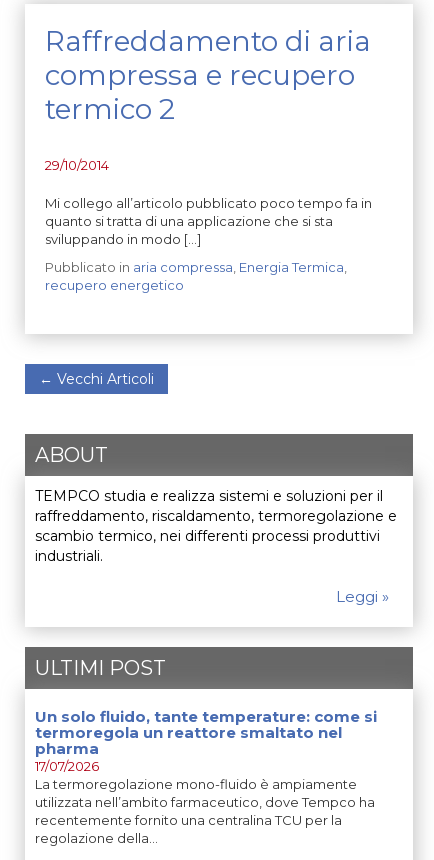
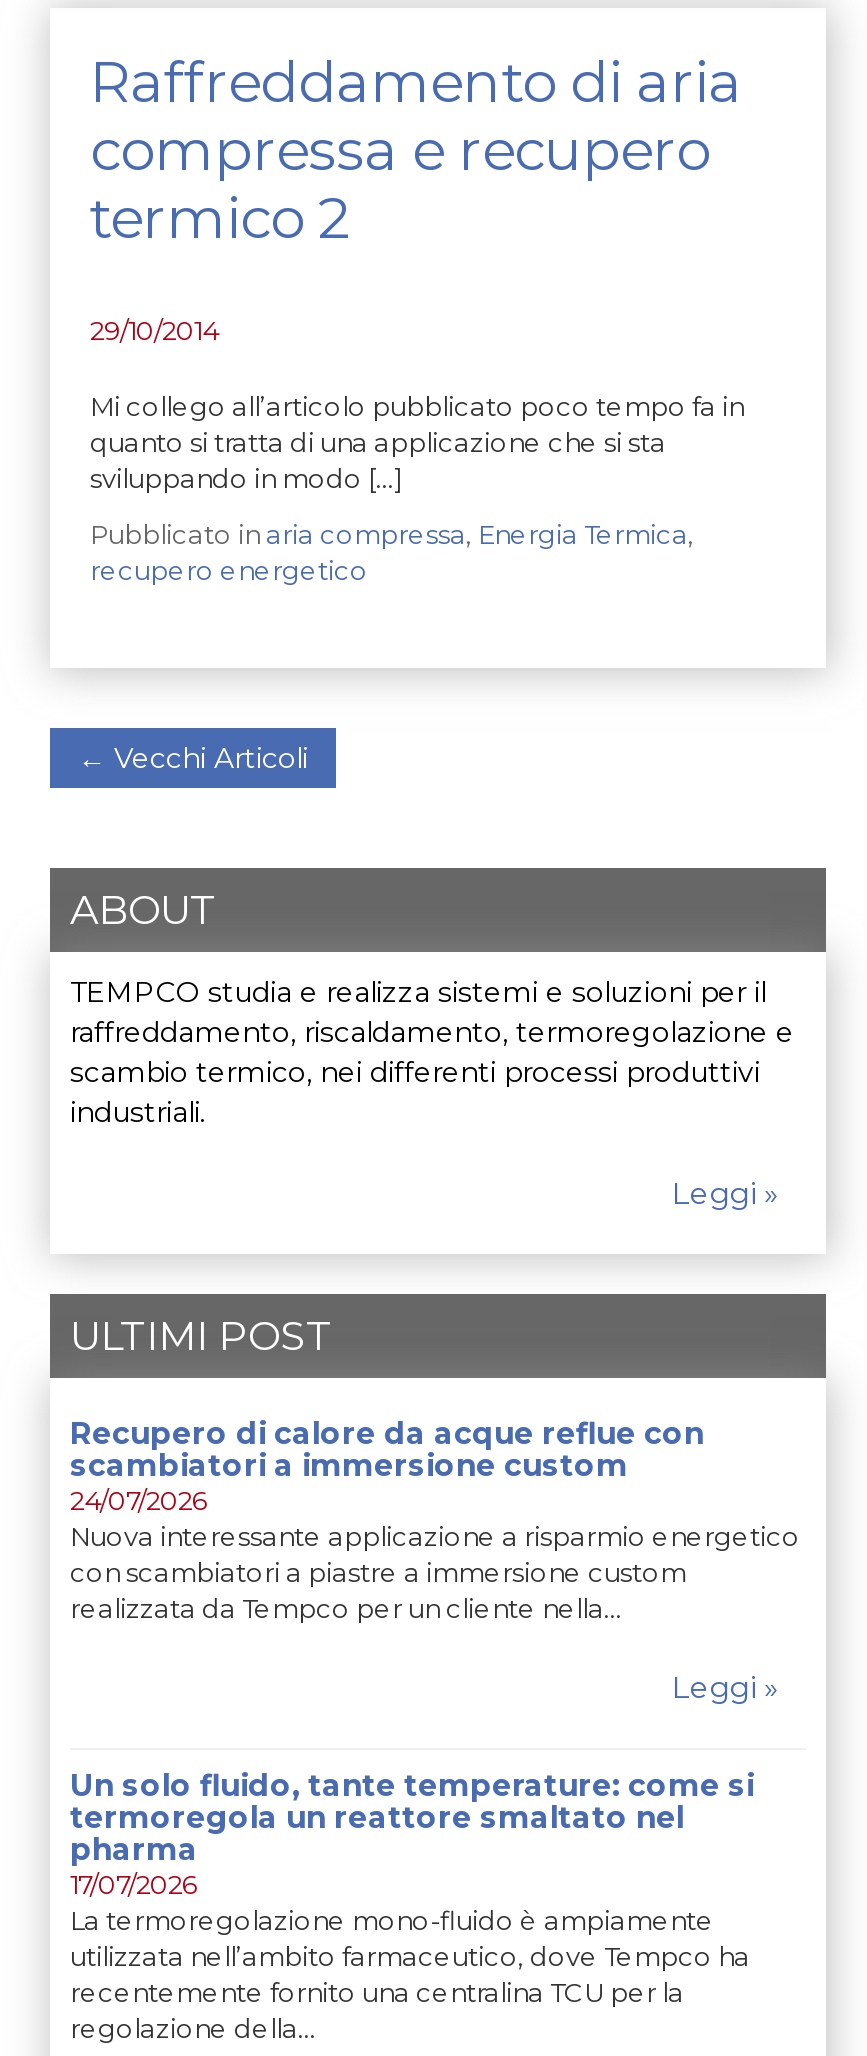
+ Recupero di calore da acque reflue con
+ scambiatori a immersione custom
+ 24/07/2026
+ Nuova interessante applicazione a risparmio energetico
+ con scambiatori a piastre a immersione custom
+ realizzata da Tempco per un cliente nella…
+ Leggi »
